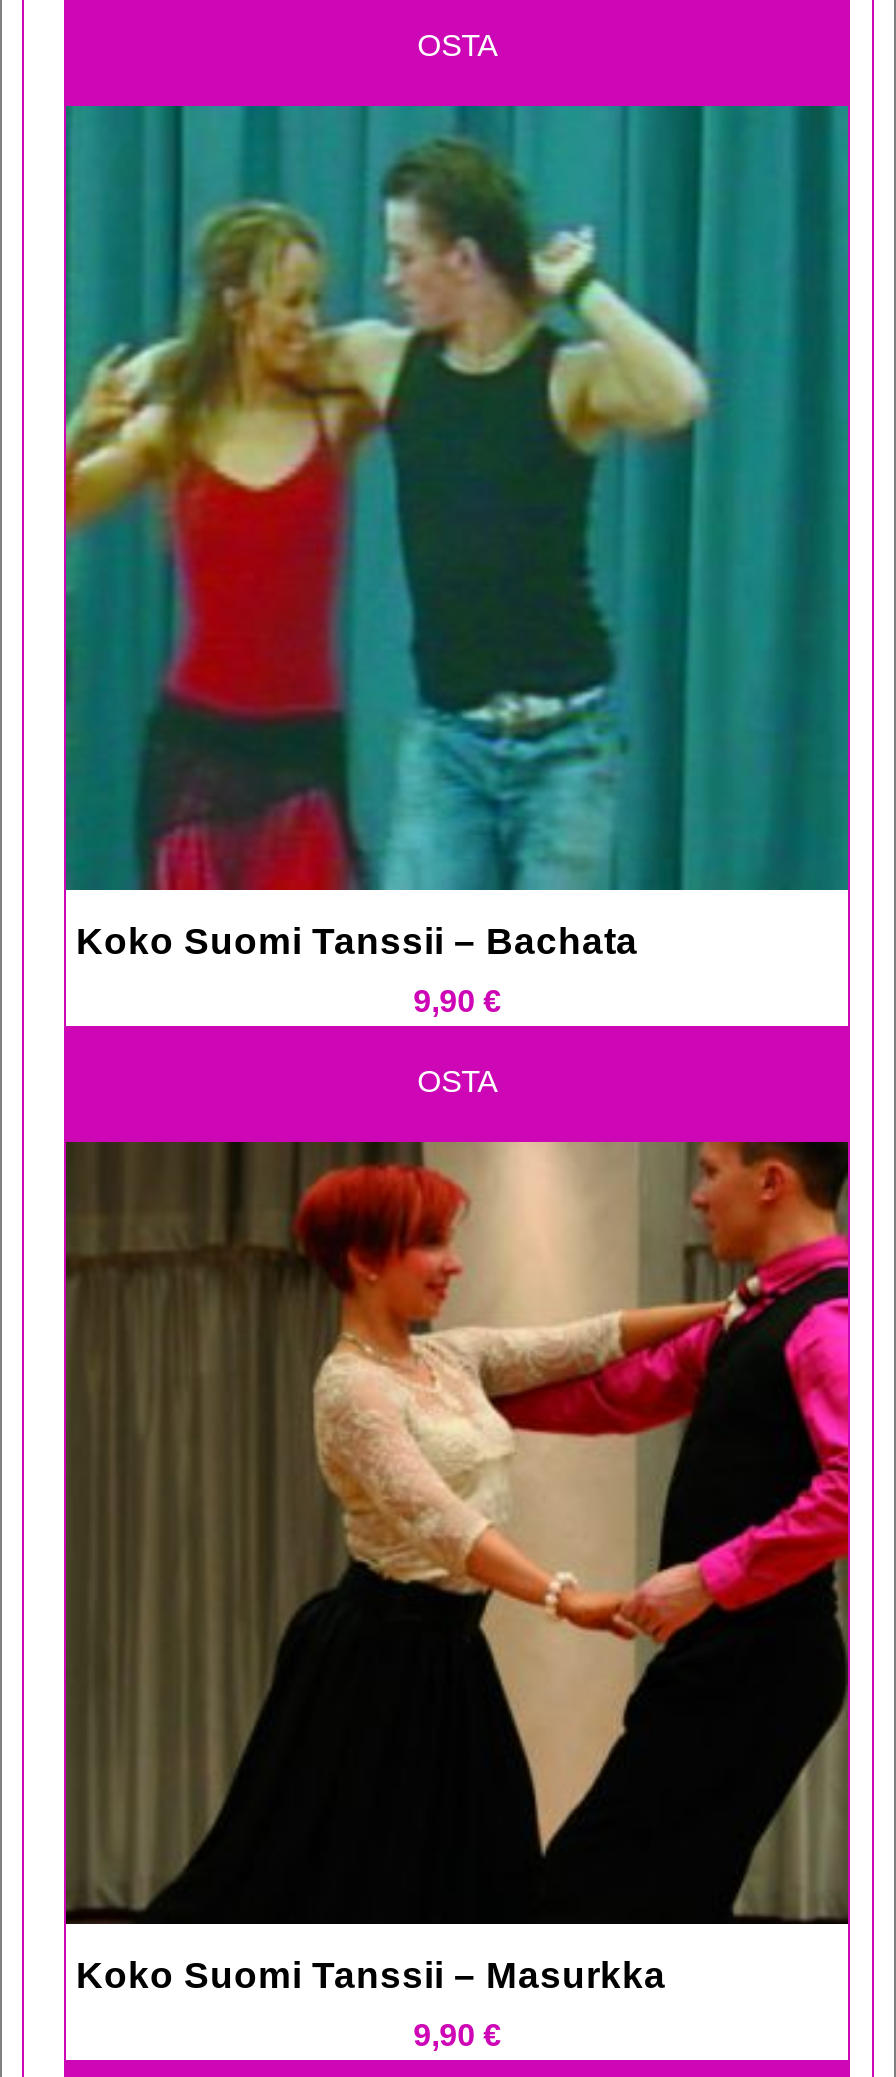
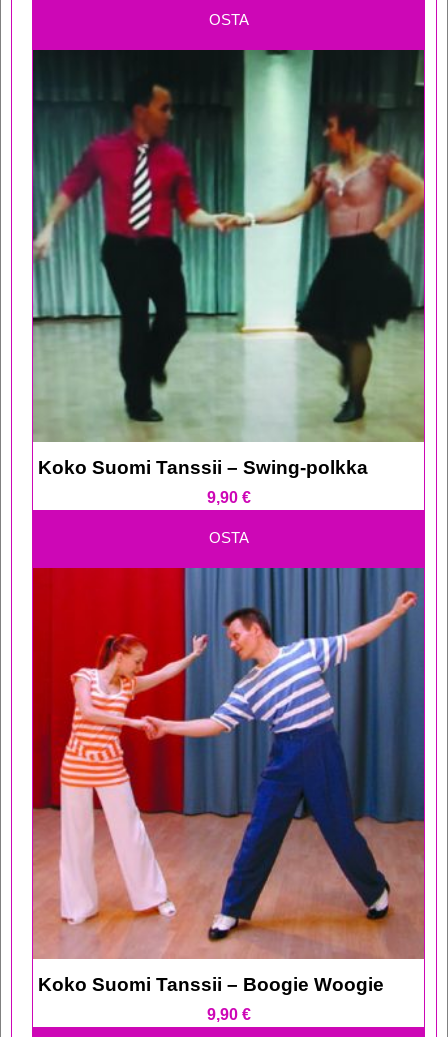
- [image]
- Koko Suomi Tanssii – Bachata
+ [image]
+ Koko Suomi Tanssii – Swing-polkka

- [image]
- Koko Suomi Tanssii – Masurkka
+ [image]
+ Koko Suomi Tanssii – Boogie Woogie
